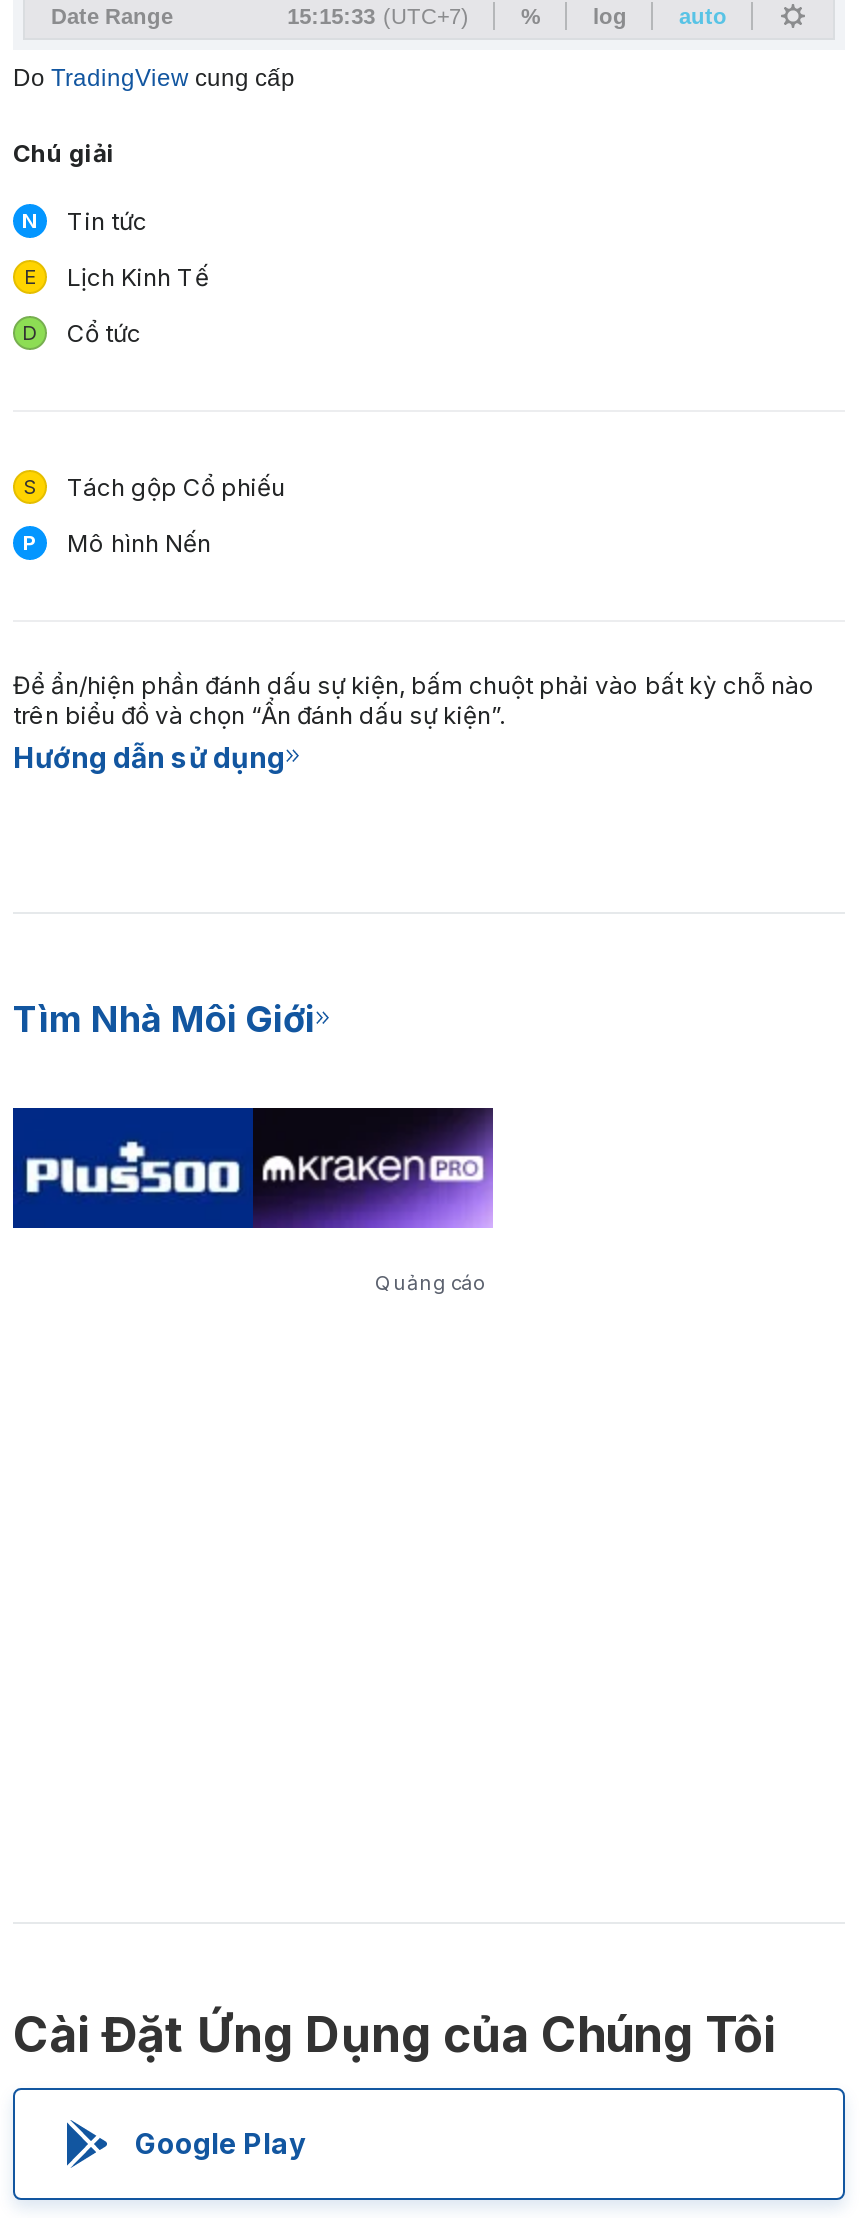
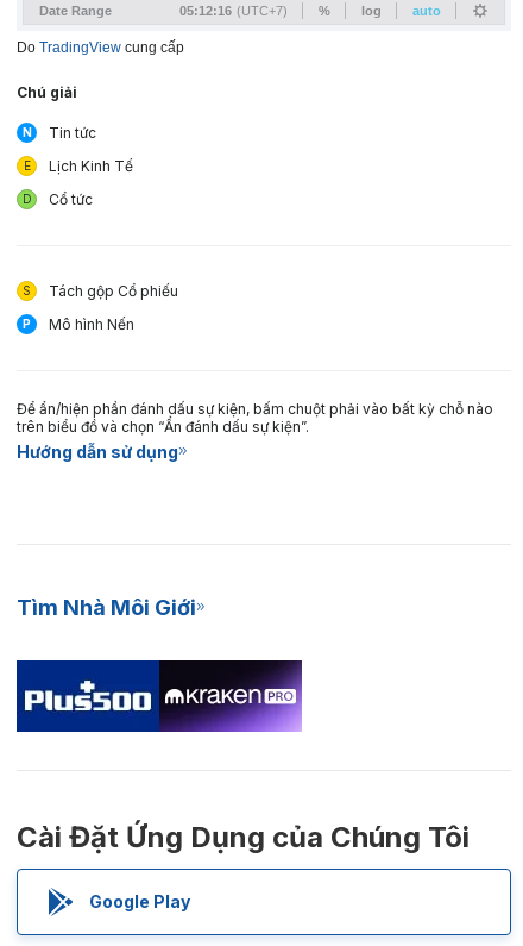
- Quảng cáo
